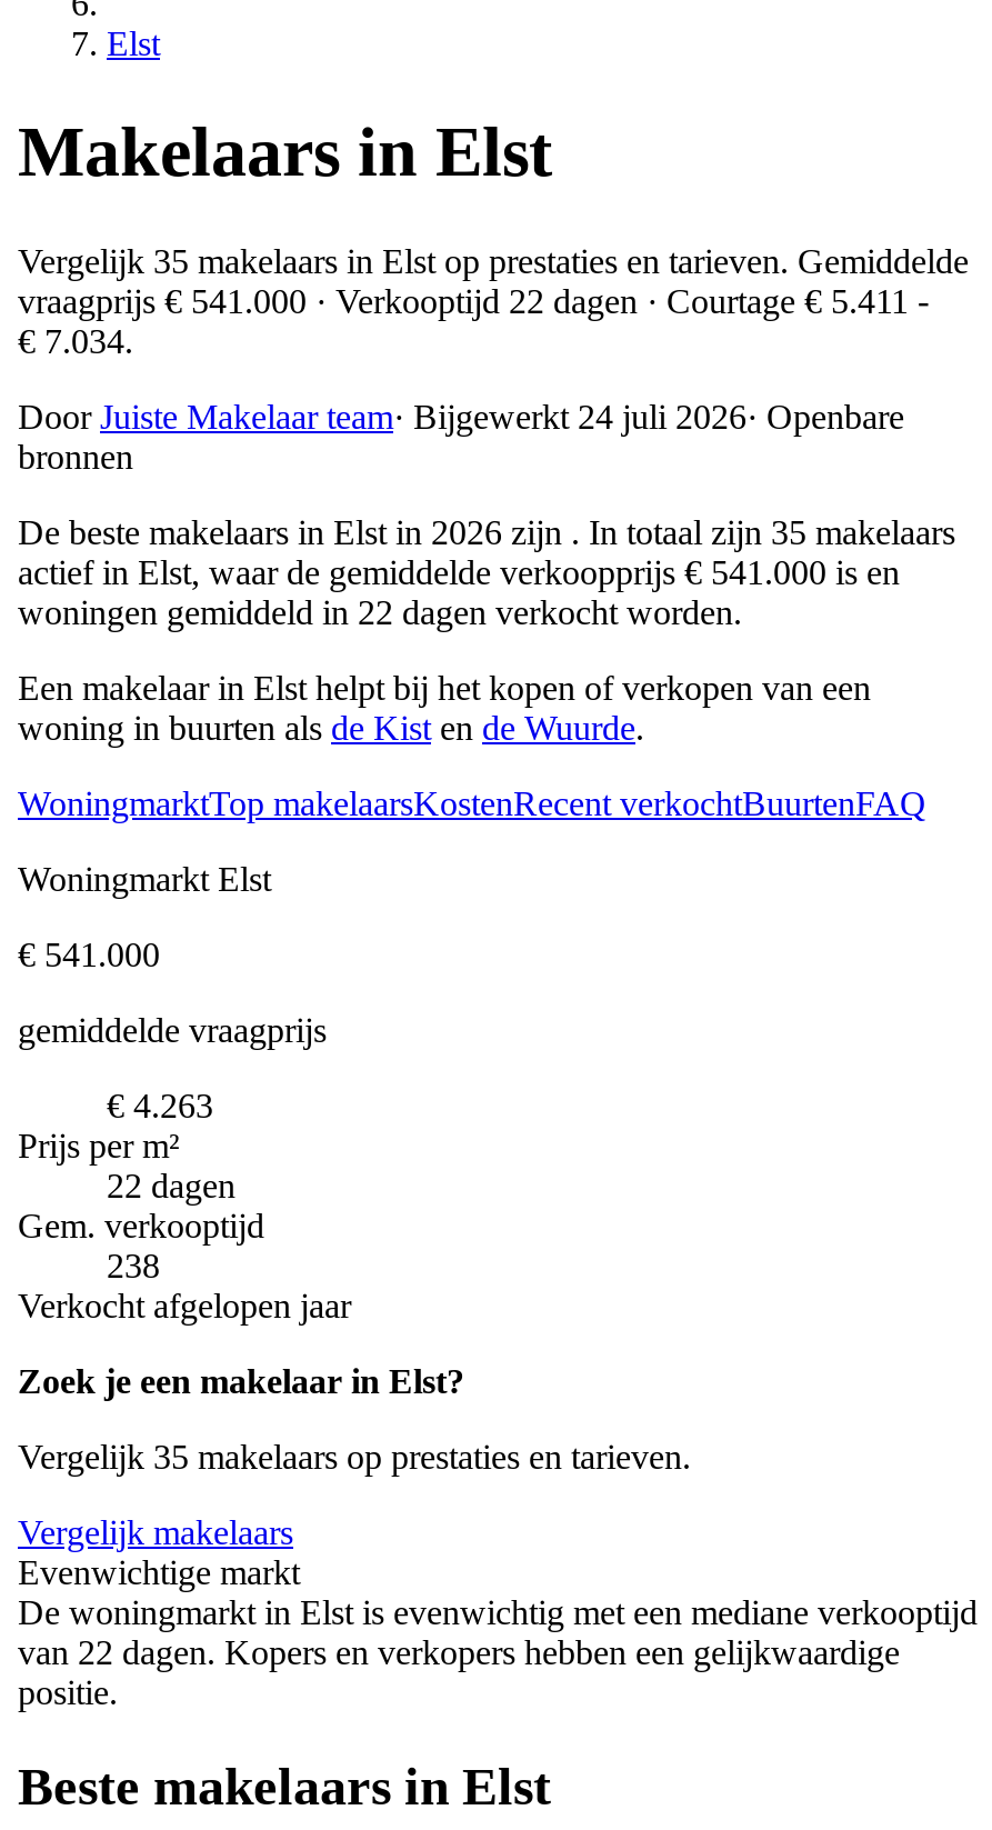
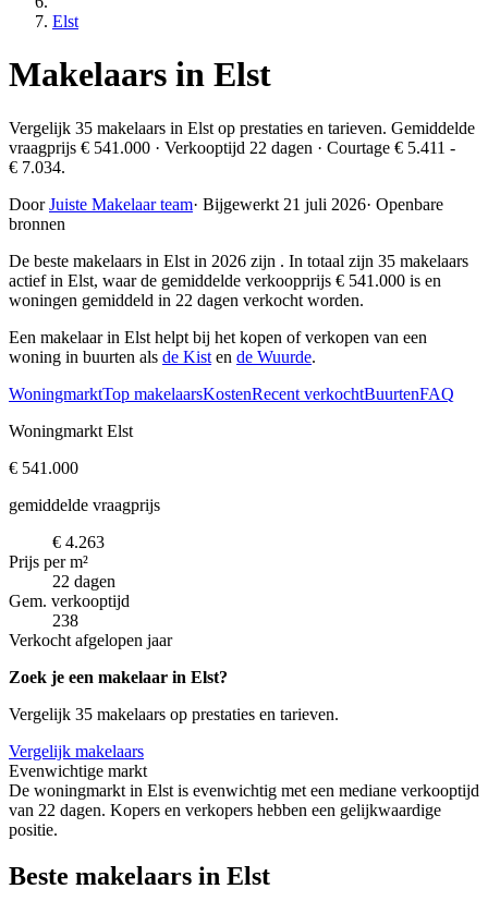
- Door Juiste Makelaar team · Bijgewerkt 24 juli 2026 · Openbare
+ Door Juiste Makelaar team · Bijgewerkt 21 juli 2026 · Openbare
